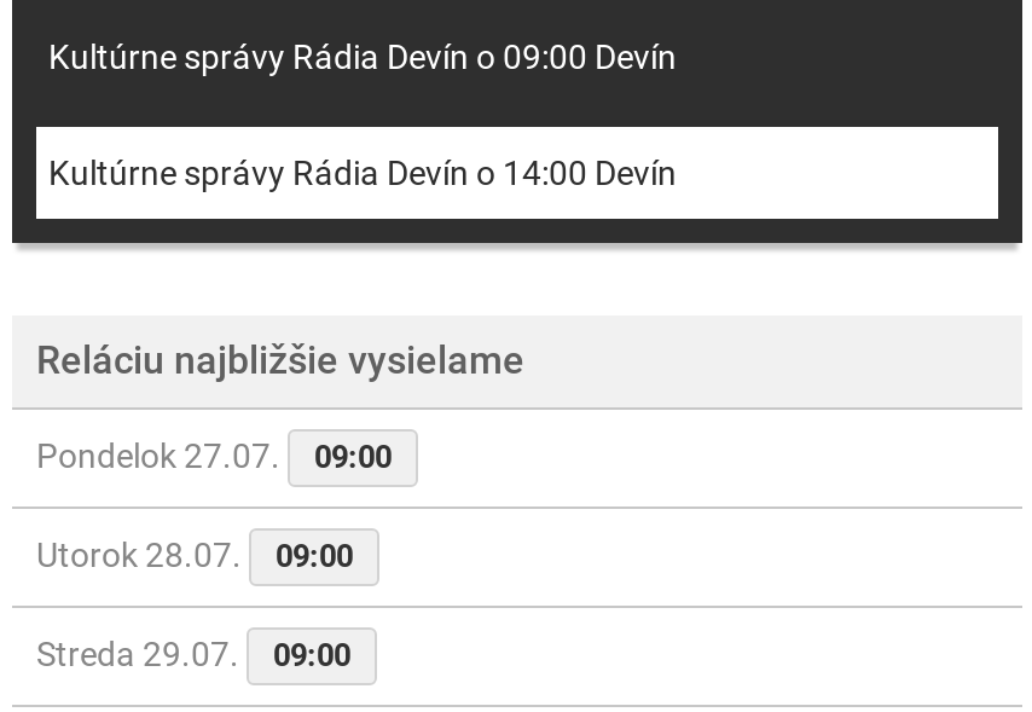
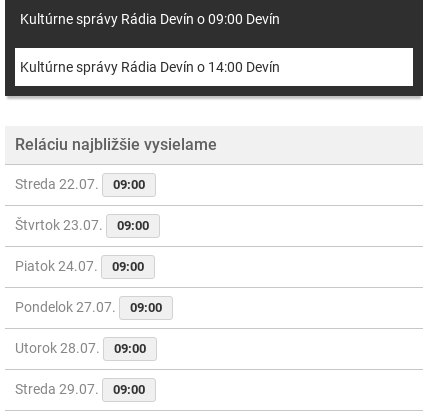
+ Streda 22.07.
+ 09:00
+ Štvrtok 23.07.
+ 09:00
+ Piatok 24.07.
+ 09:00
